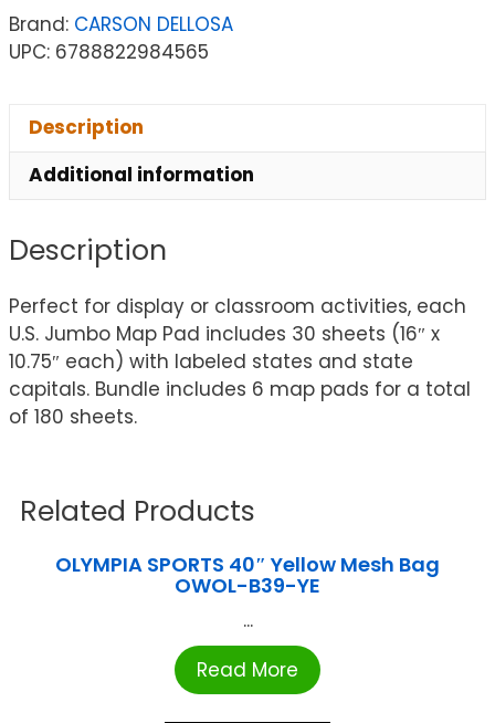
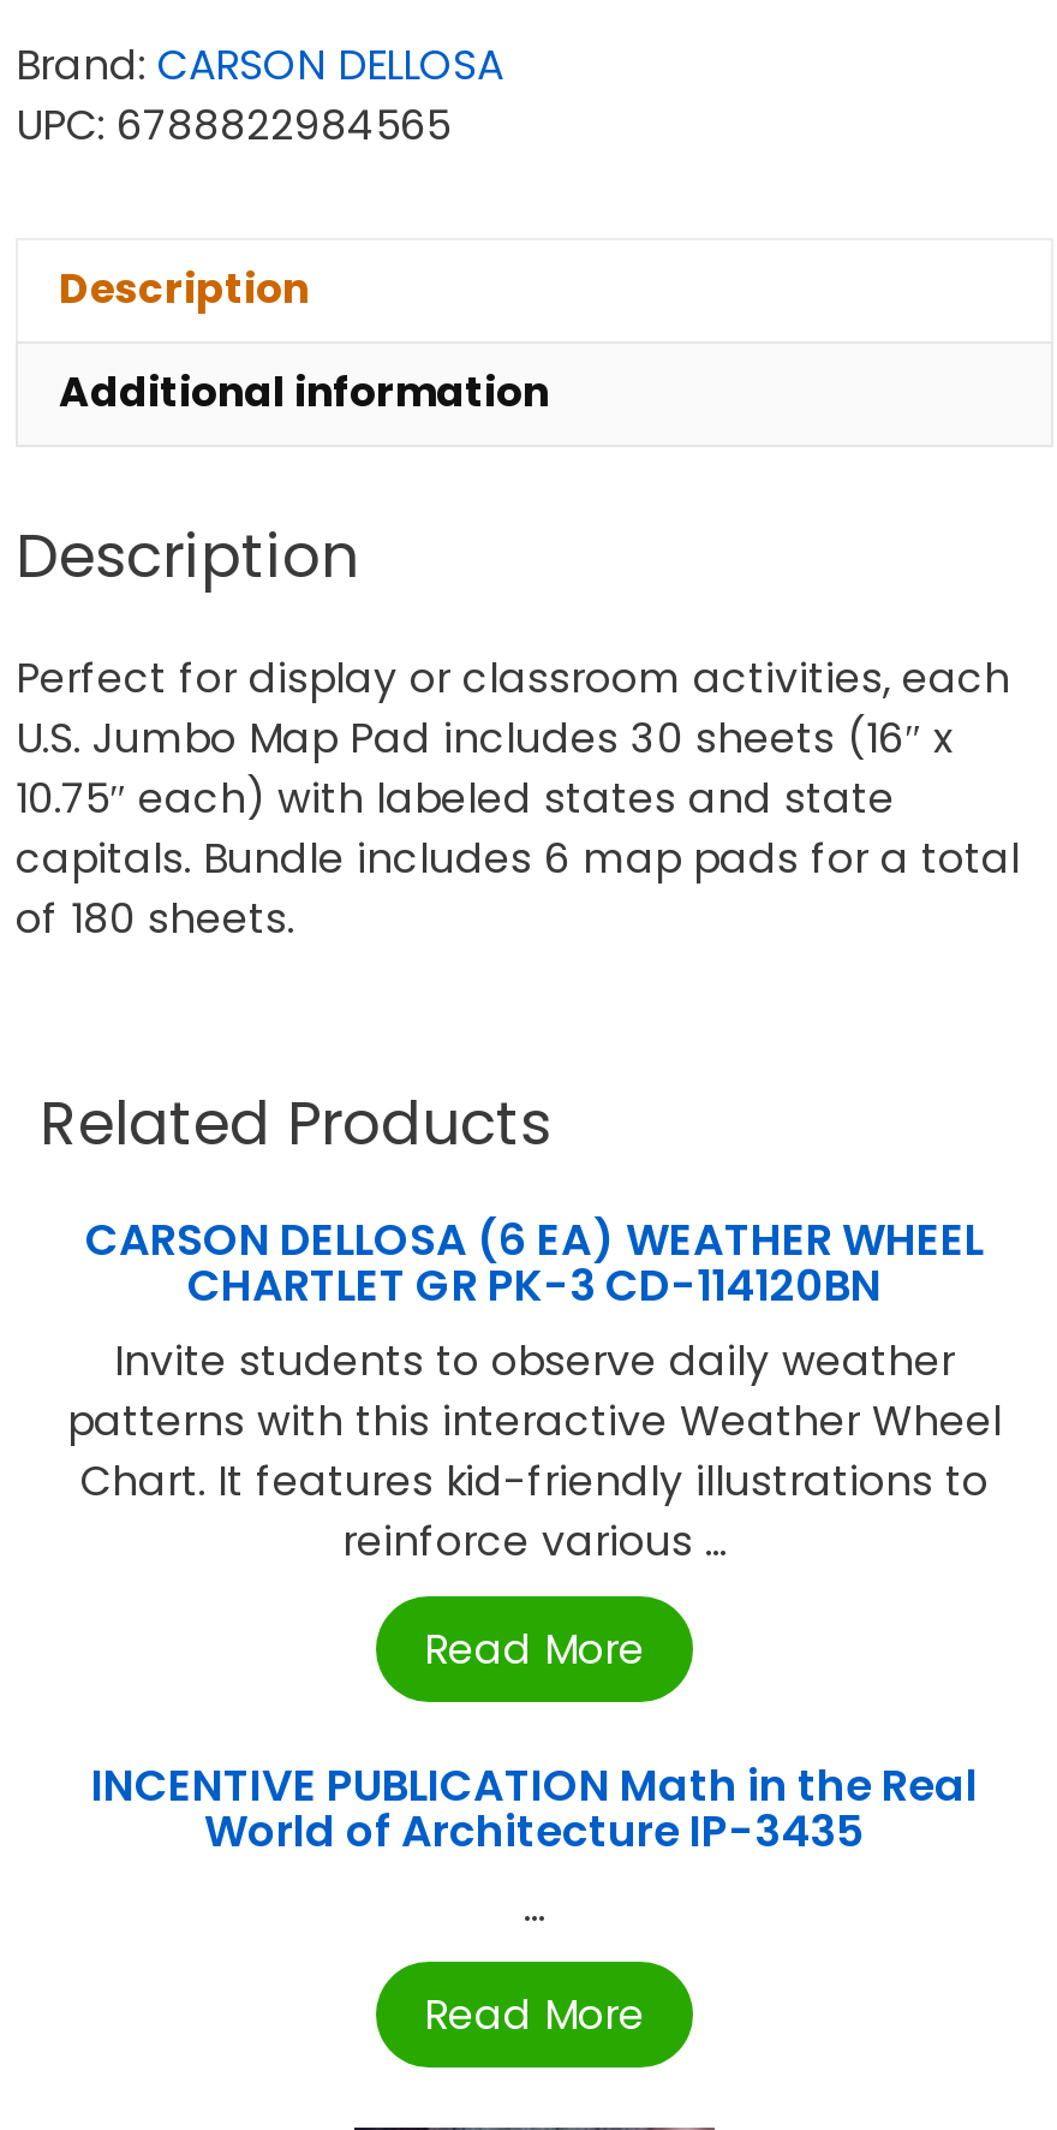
- OLYMPIA SPORTS 40″ Yellow Mesh Bag
- OWOL-B39-YE
+ CARSON DELLOSA (6 EA) WEATHER WHEEL
+ CHARTLET GR PK-3 CD-114120BN
+ Invite students to observe daily weather
+ patterns with this interactive Weather Wheel
+ Chart. It features kid-friendly illustrations to
+ reinforce various ...
+ Read More
+ INCENTIVE PUBLICATION Math in the Real
+ World of Architecture IP-3435
